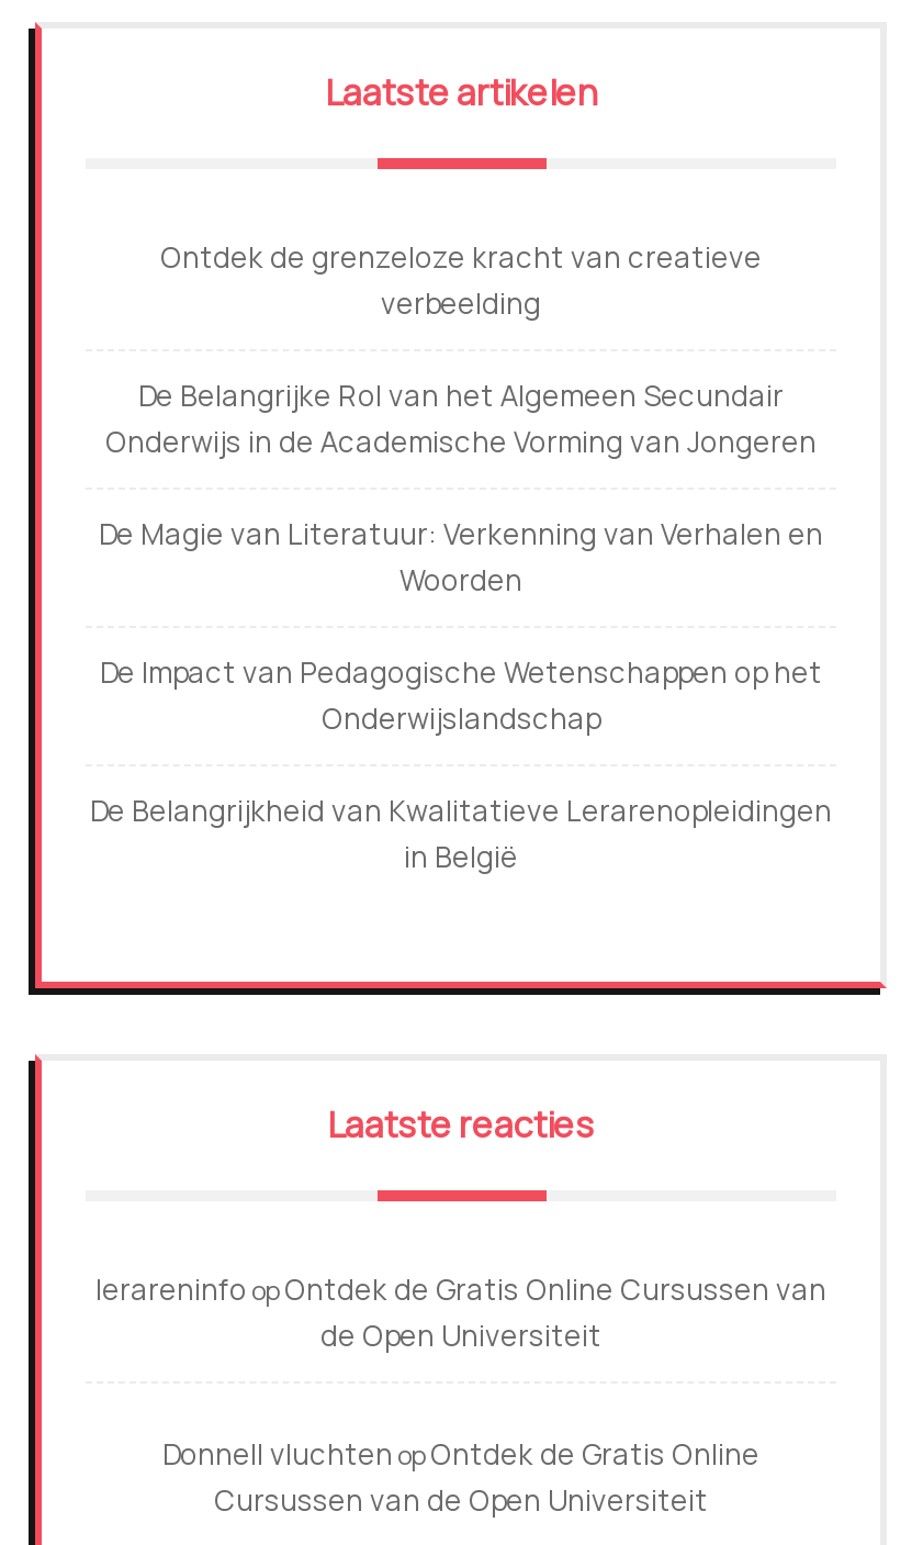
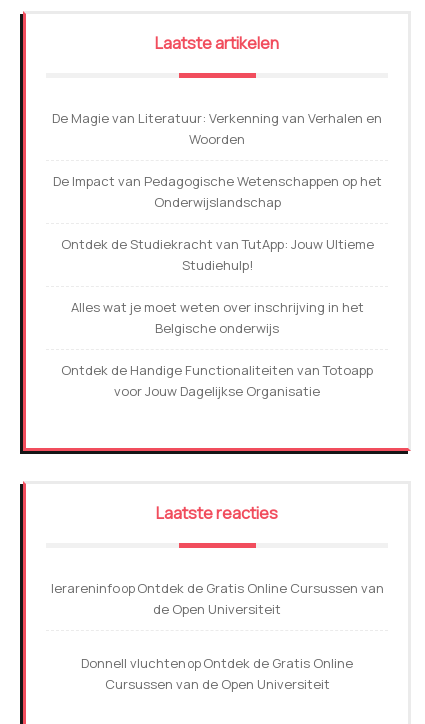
- Ontdek de grenzeloze kracht van creatieve
- verbeelding
- De Belangrijke Rol van het Algemeen Secundair
- Onderwijs in de Academische Vorming van Jongeren

moved up: De Magie van Literatuur: Verkenning van Verhalen en | Woorden | De Impact van Pedagogische Wetenschappen op het | Onderwijslandschap

- De Belangrijkheid van Kwalitatieve Lerarenopleidingen
- in België
+ Ontdek de Studiekracht van TutApp: Jouw Ultieme
+ Studiehulp!
+ Alles wat je moet weten over inschrijving in het
+ Belgische onderwijs
+ Ontdek de Handige Functionaliteiten van Totoapp
+ voor Jouw Dagelijkse Organisatie
